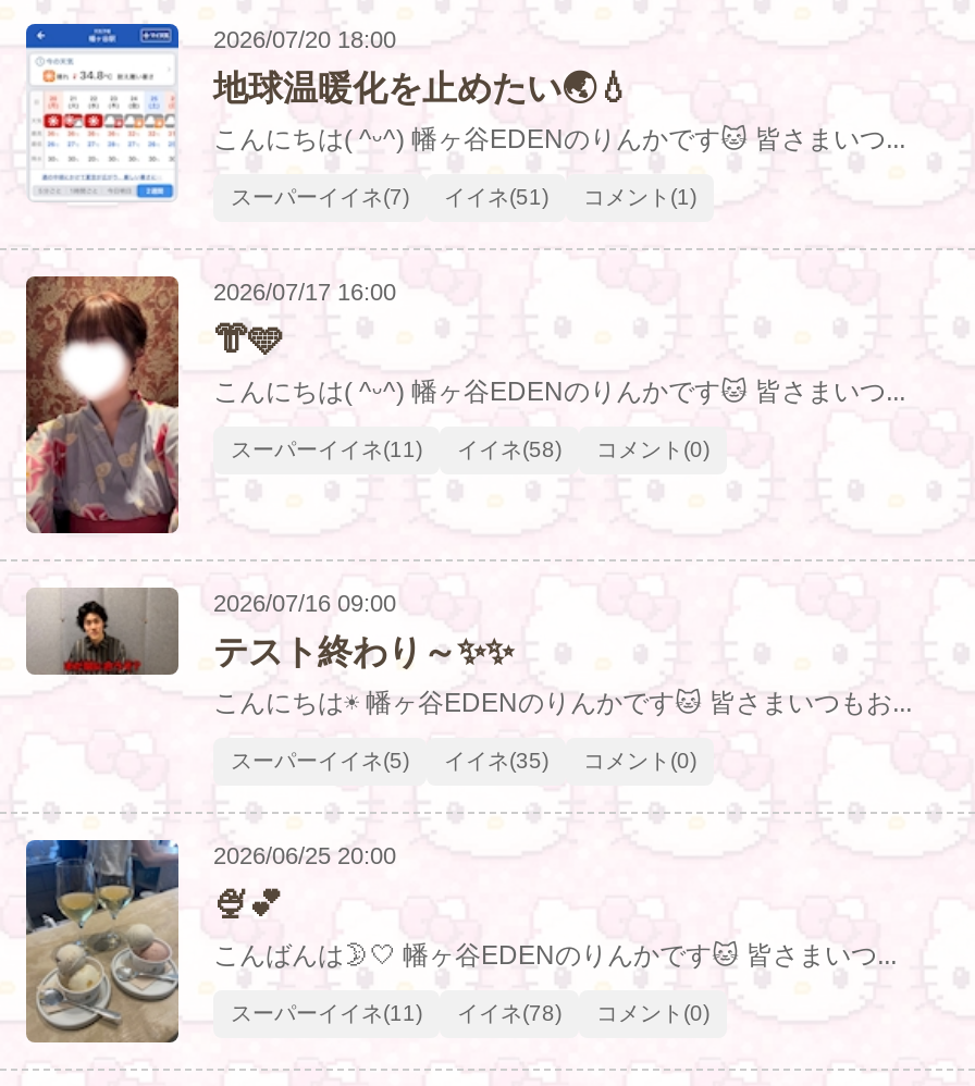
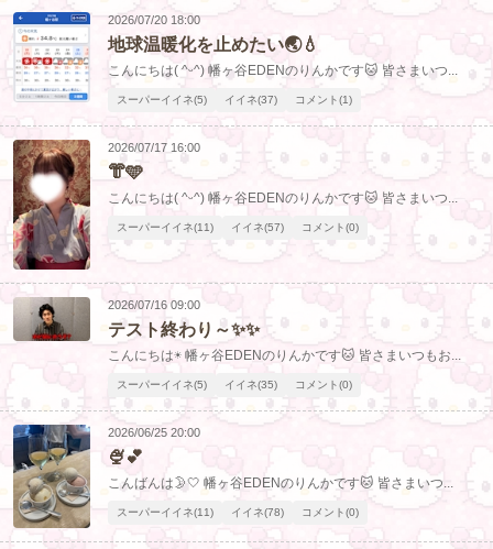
- スーパーイイネ(7)
+ スーパーイイネ(5)

- イイネ(51)
+ イイネ(37)

- スーパーイイネ(11) イイネ(58) コメント(0)
+ スーパーイイネ(11) イイネ(57) コメント(0)
